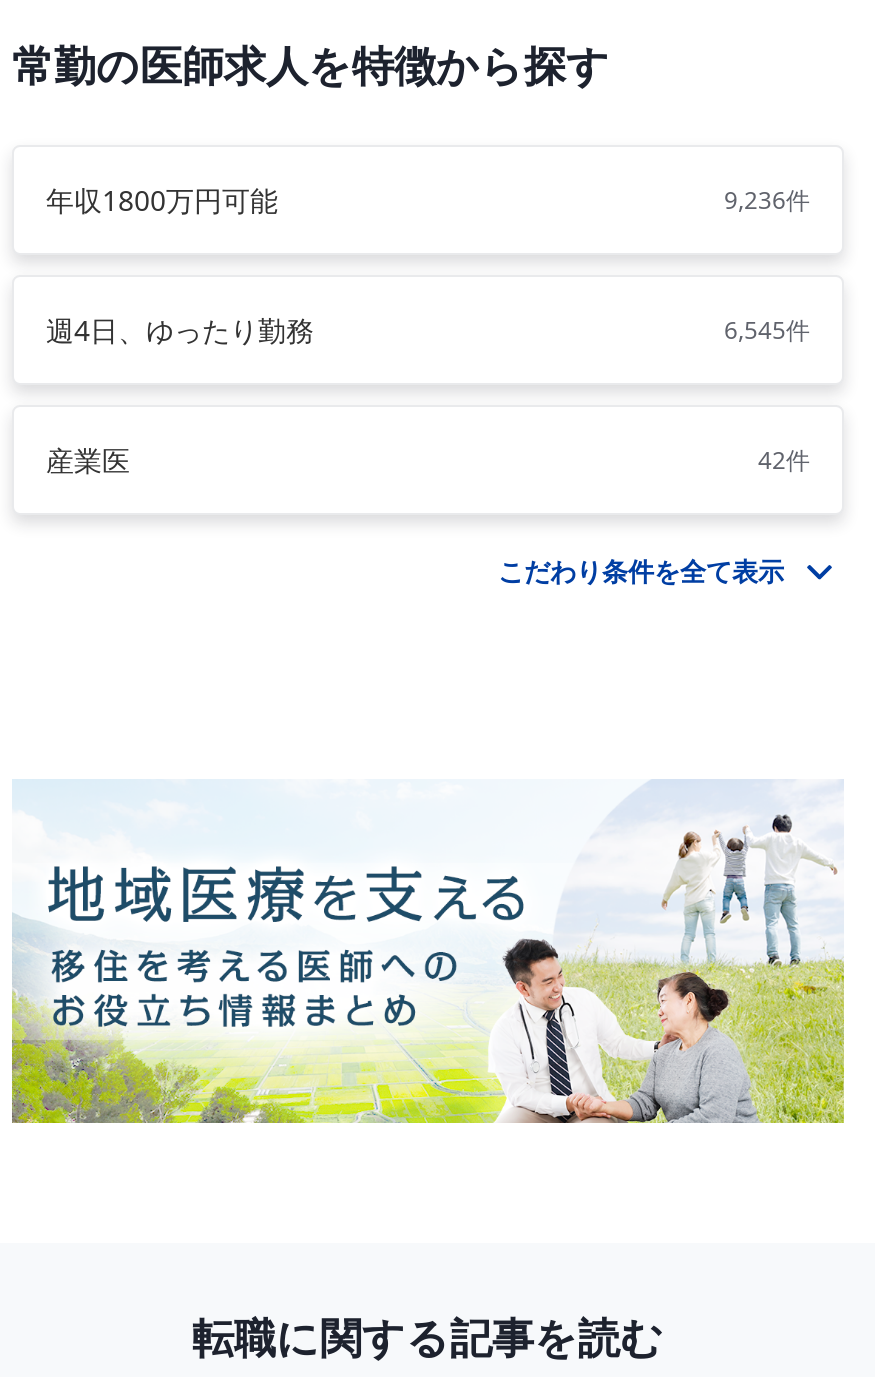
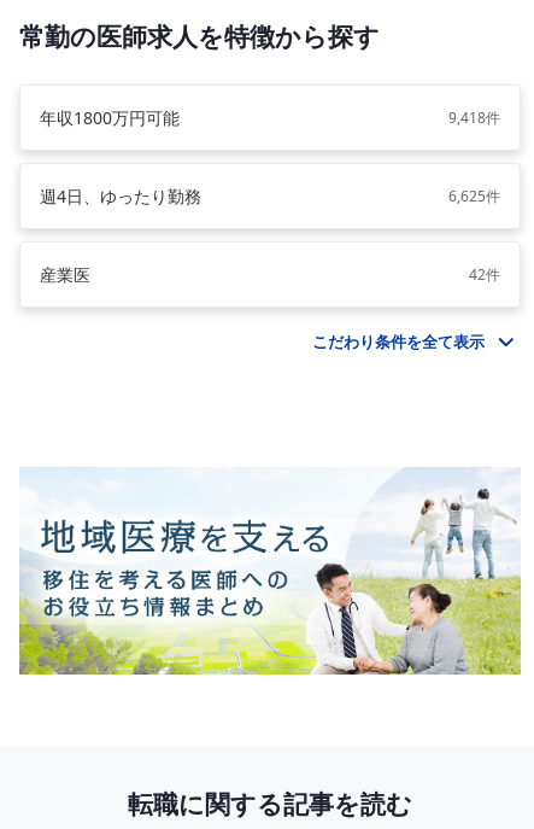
- 9,236件
+ 9,418件

- 6,545件
+ 6,625件
